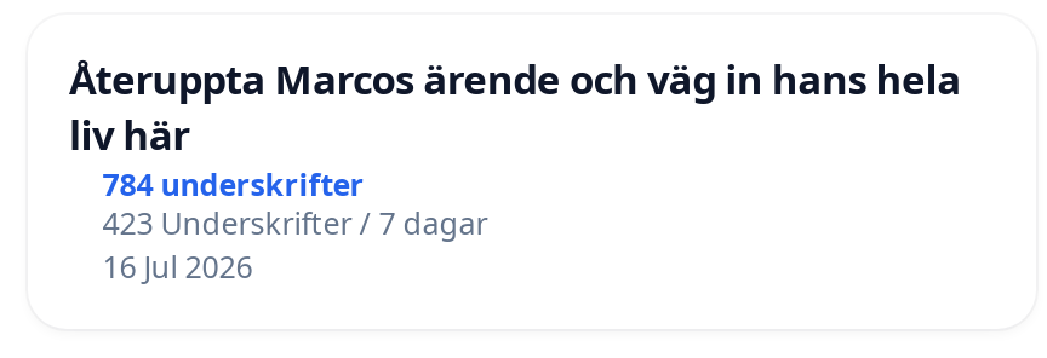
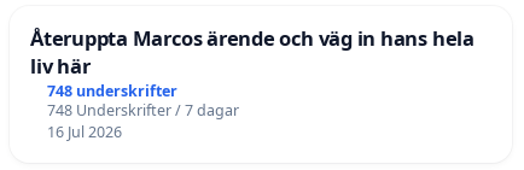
- 784 underskrifter
+ 748 underskrifter

- 423 Underskrifter / 7 dagar
+ 748 Underskrifter / 7 dagar
